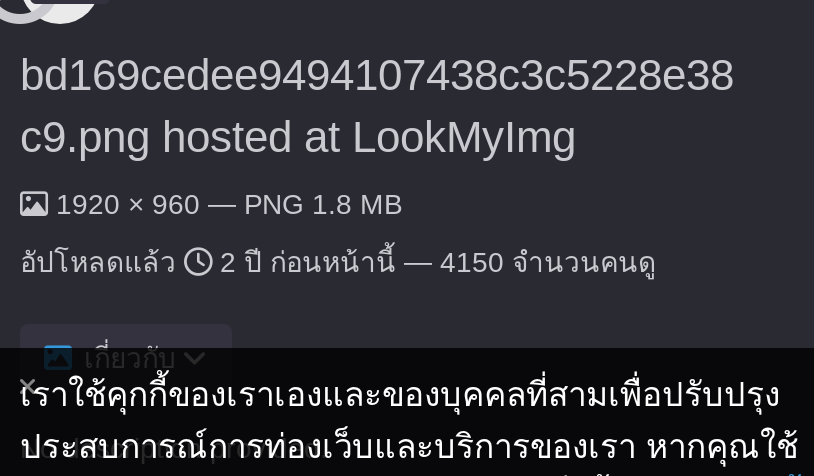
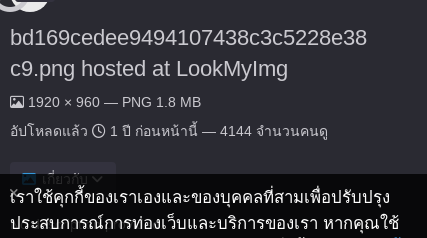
- 2 ปี ก่อนหน้านี้— 4150 จำนวนคนดู
+ 1 ปี ก่อนหน้านี้— 4144 จำนวนคนดู
